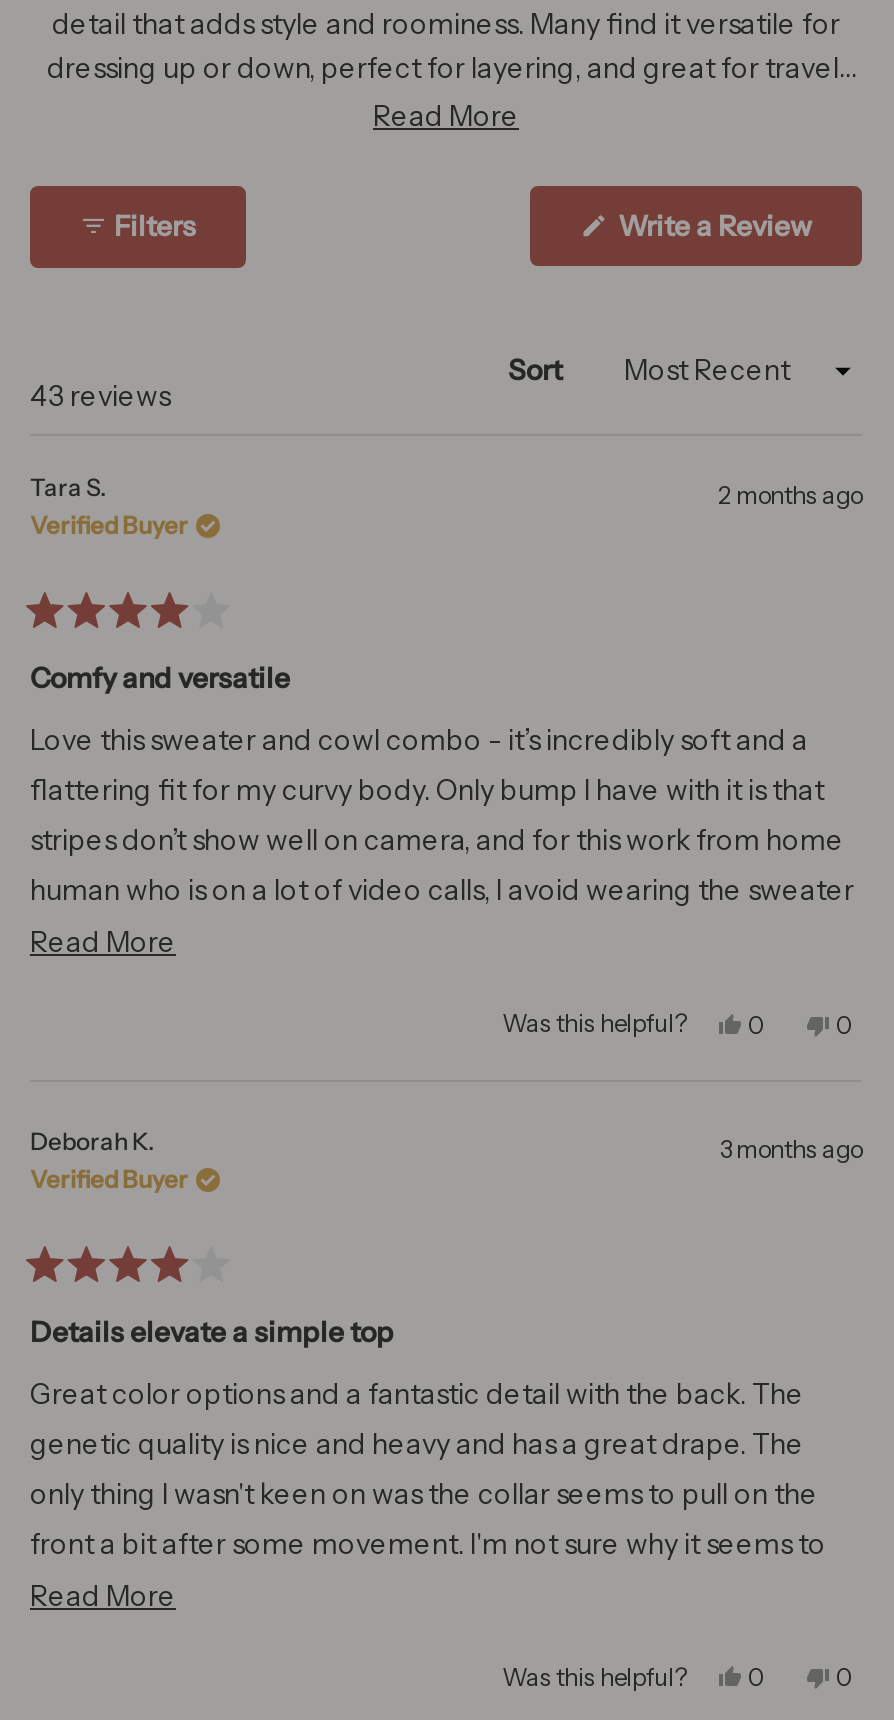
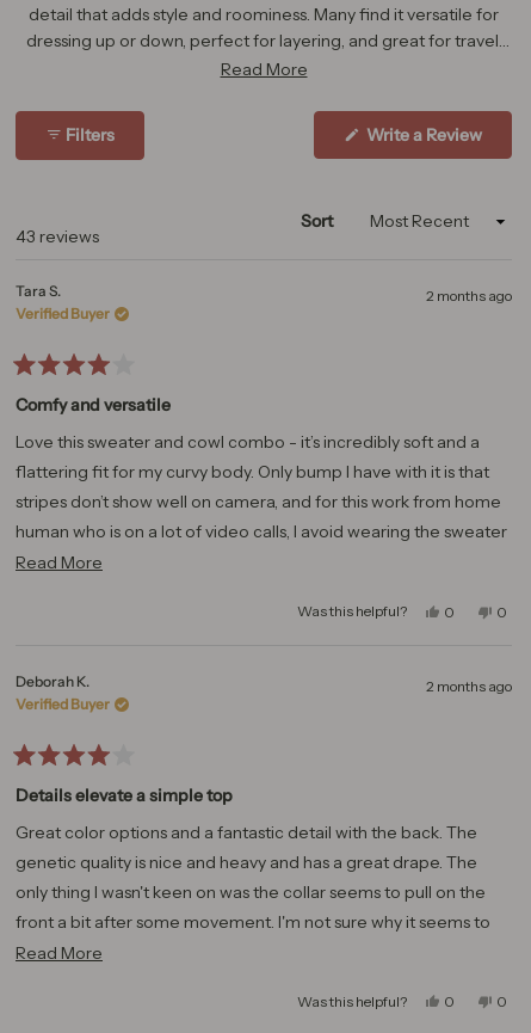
- 3 months ago
+ 2 months ago
